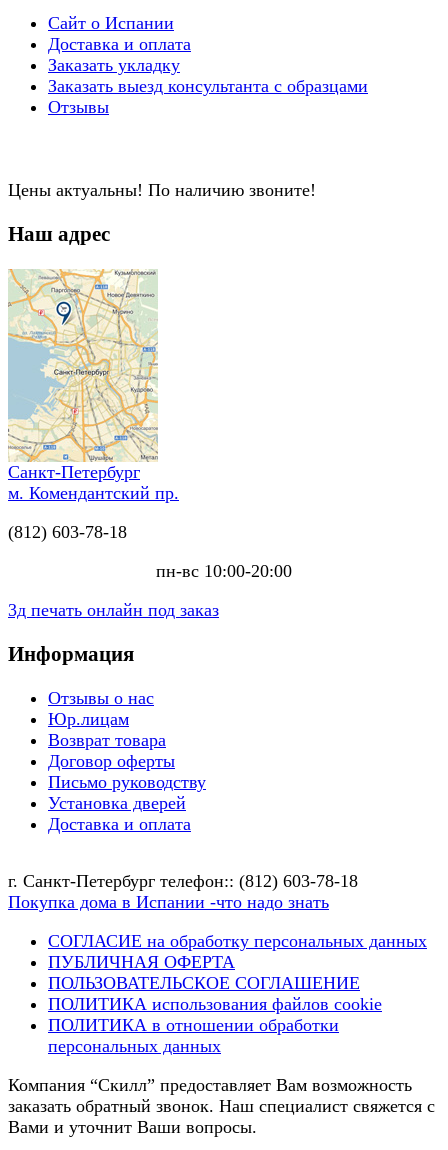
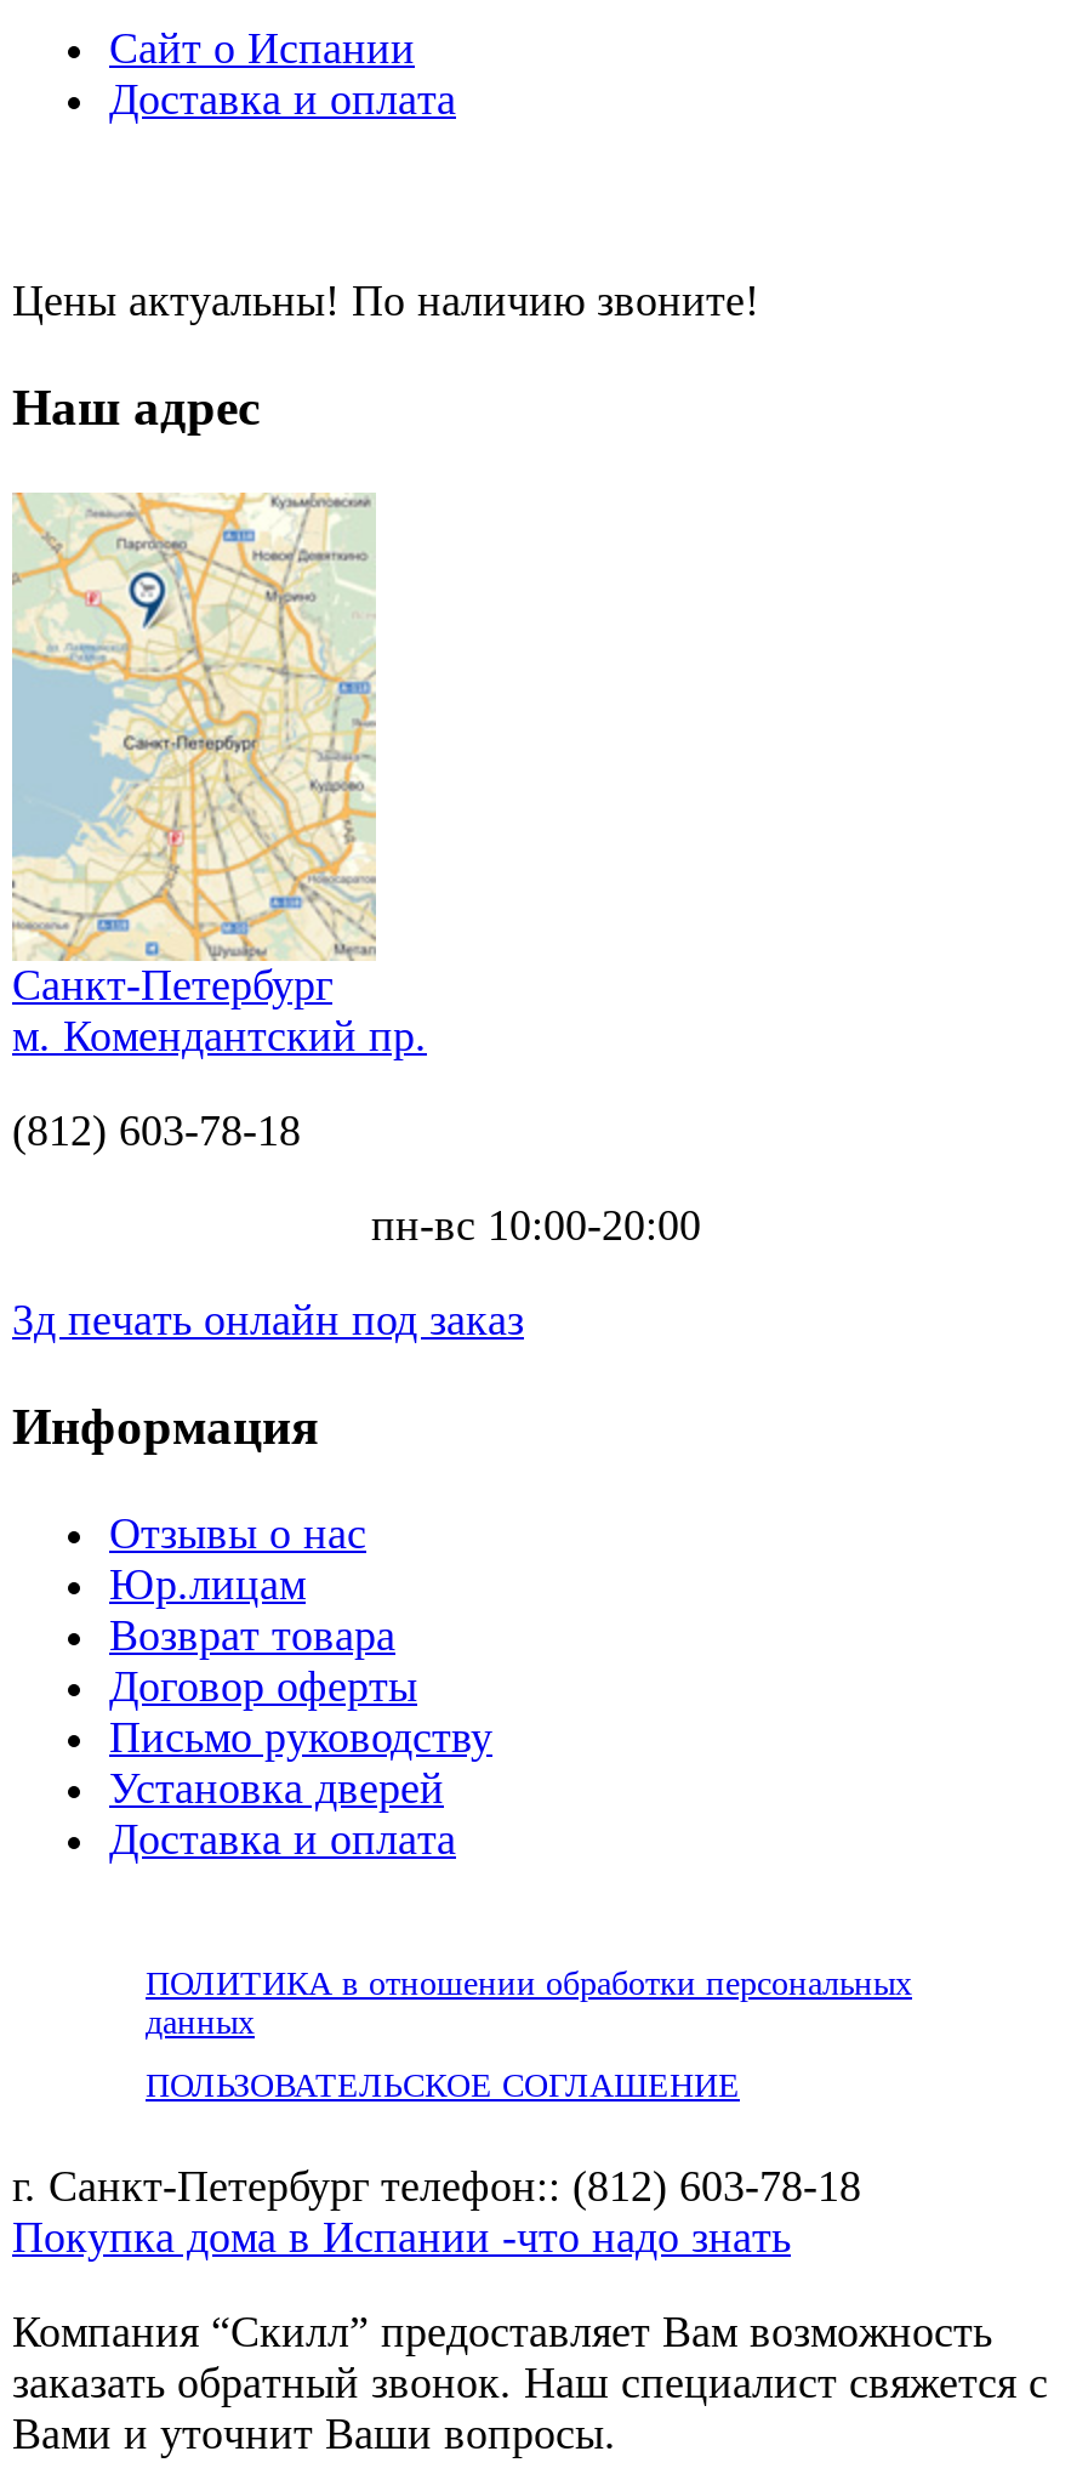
- Заказать укладку
- Заказать выезд консультанта с образцами
- Отзывы

+ ПОЛИТИКА в отношении обработки персональных
+ данных

moved down: г. Санкт-Петербург телефон:: (812) 603-78-18 | Покупка дома в Испании -что надо знать

- СОГЛАСИЕ на обработку персональных данных
- ПУБЛИЧНАЯ ОФЕРТА
- ПОЛИТИКА использования файлов cookie
- ПОЛИТИКА в отношении обработки
- персональных данных

moved up: ПОЛЬЗОВАТЕЛЬСКОЕ СОГЛАШЕНИЕ
